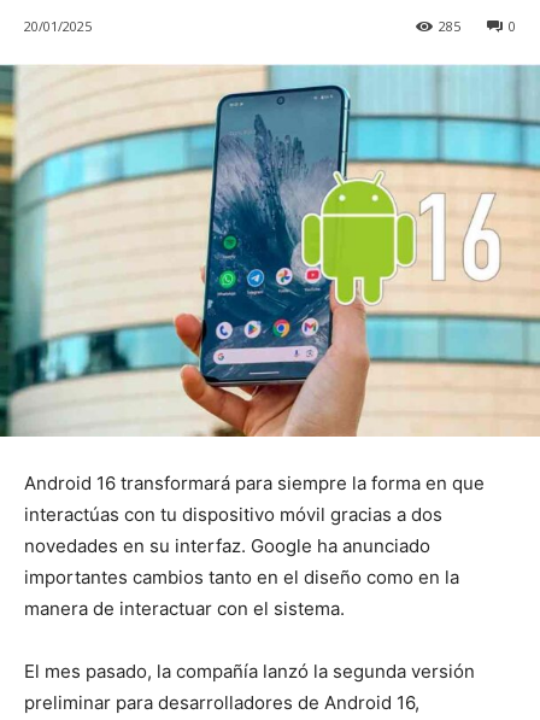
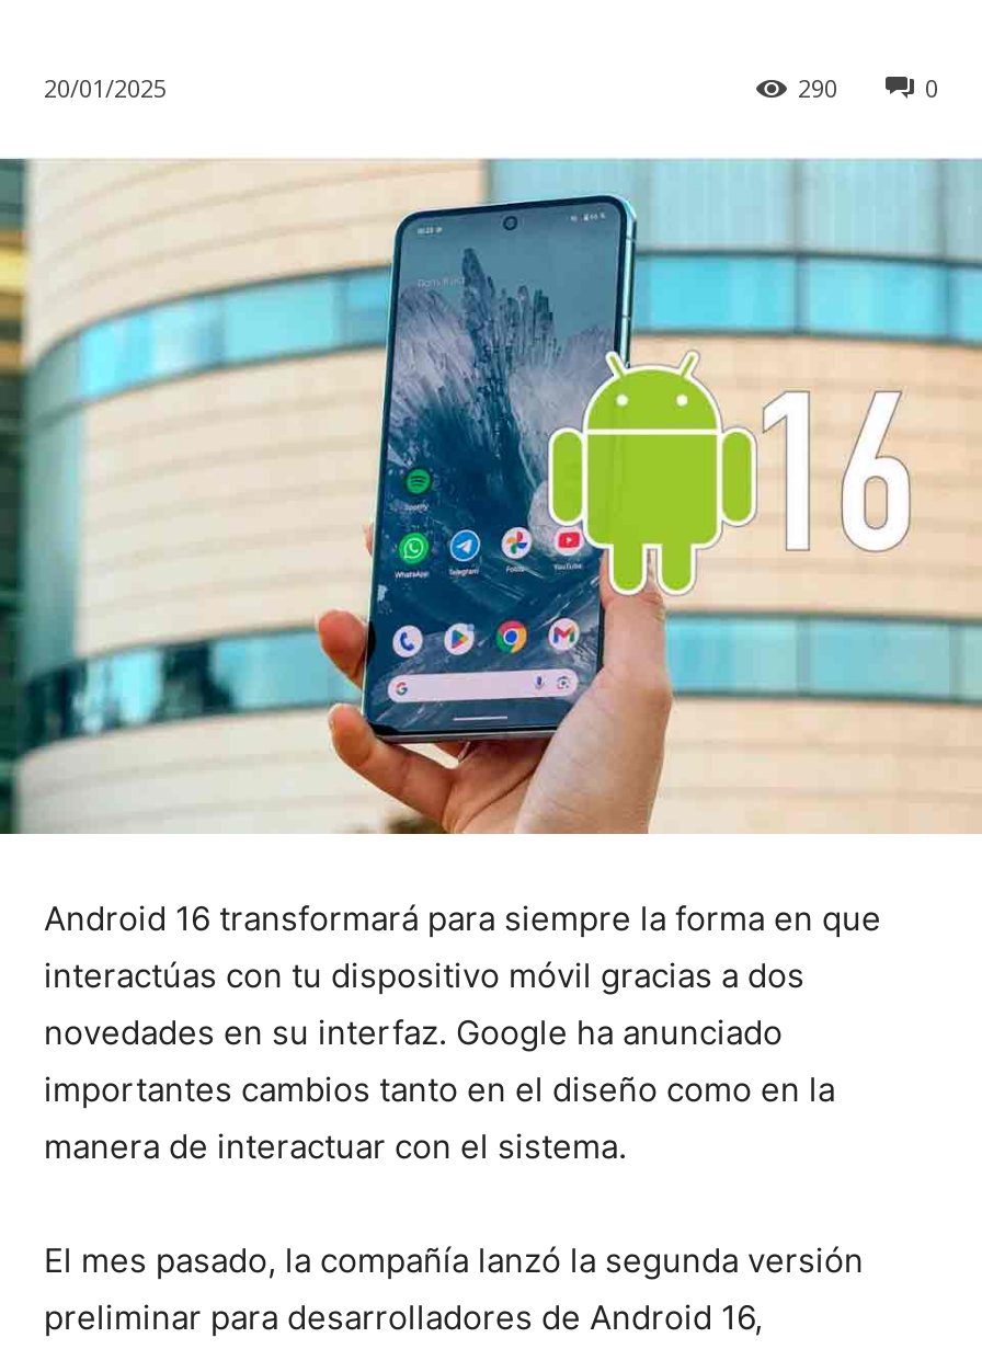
- 285
+ 290
